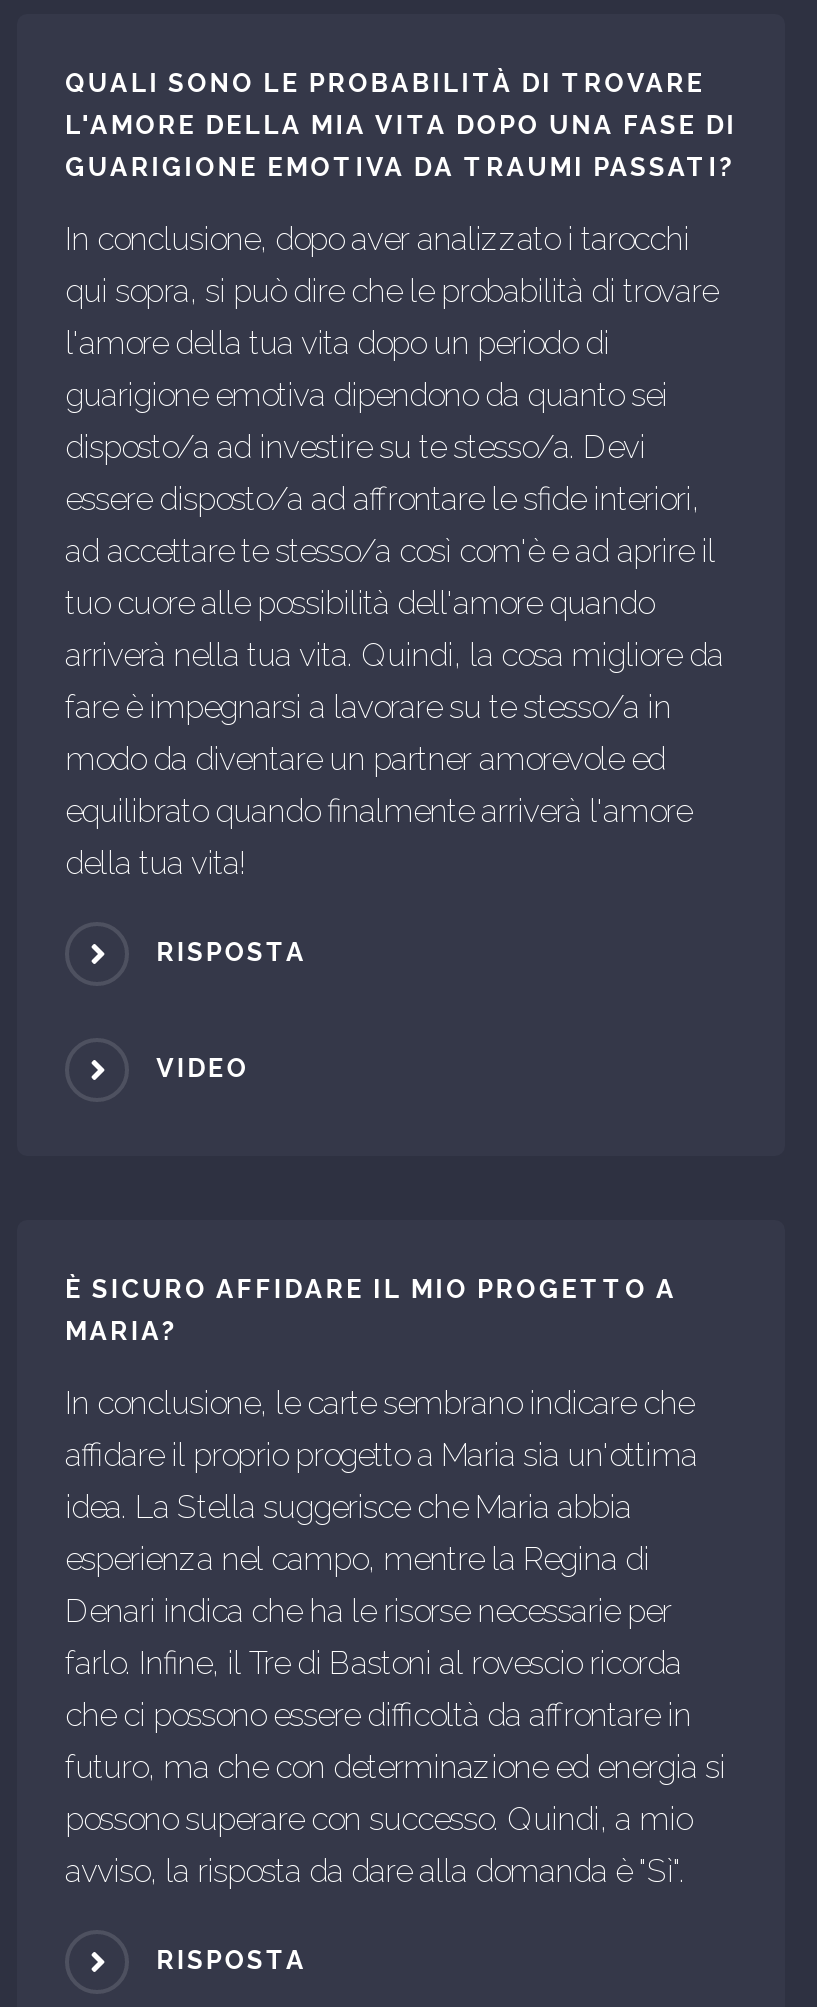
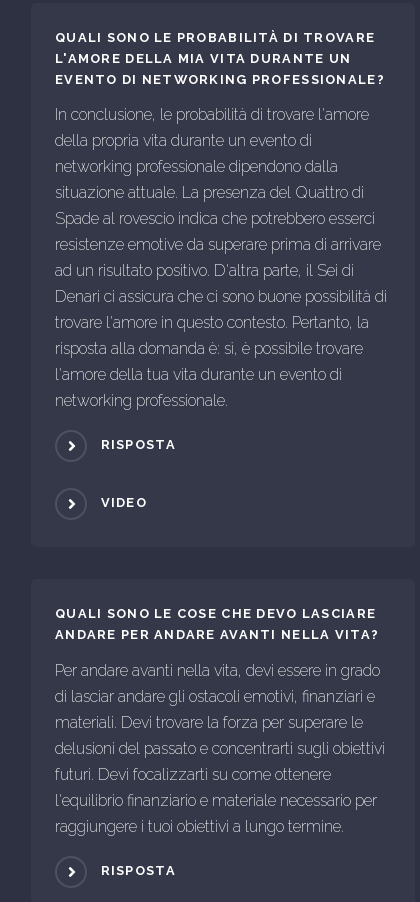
- L'AMORE DELLA MIA VITA DOPO UNA FASE DI
- GUARIGIONE EMOTIVA DA TRAUMI PASSATI?
+ L'AMORE DELLA MIA VITA DURANTE UN
+ EVENTO DI NETWORKING PROFESSIONALE?

- In conclusione, dopo aver analizzato i tarocchi
- qui sopra, si può dire che le probabilità di trovare
- l'amore della tua vita dopo un periodo di
- guarigione emotiva dipendono da quanto sei
- disposto/a ad investire su te stesso/a. Devi
- essere disposto/a ad affrontare le sfide interiori,
- ad accettare te stesso/a così com'è e ad aprire il
- tuo cuore alle possibilità dell'amore quando
- arriverà nella tua vita. Quindi, la cosa migliore da
- fare è impegnarsi a lavorare su te stesso/a in
- modo da diventare un partner amorevole ed
- equilibrato quando finalmente arriverà l'amore
- della tua vita!
+ In conclusione, le probabilità di trovare l'amore
+ della propria vita durante un evento di
+ networking professionale dipendono dalla
+ situazione attuale. La presenza del Quattro di
+ Spade al rovescio indica che potrebbero esserci
+ resistenze emotive da superare prima di arrivare
+ ad un risultato positivo. D'altra parte, il Sei di
+ Denari ci assicura che ci sono buone possibilità di
+ trovare l'amore in questo contesto. Pertanto, la
+ risposta alla domanda è: sì, è possibile trovare
+ l'amore della tua vita durante un evento di
+ networking professionale.

- È SICURO AFFIDARE IL MIO PROGETTO A
- MARIA?
+ QUALI SONO LE COSE CHE DEVO LASCIARE
+ ANDARE PER ANDARE AVANTI NELLA VITA?

- In conclusione, le carte sembrano indicare che
- affidare il proprio progetto a Maria sia un'ottima
- idea. La Stella suggerisce che Maria abbia
- esperienza nel campo, mentre la Regina di
- Denari indica che ha le risorse necessarie per
- farlo. Infine, il Tre di Bastoni al rovescio ricorda
- che ci possono essere difficoltà da affrontare in
- futuro, ma che con determinazione ed energia si
- possono superare con successo. Quindi, a mio
- avviso, la risposta da dare alla domanda è "Sì".
+ Per andare avanti nella vita, devi essere in grado
+ di lasciar andare gli ostacoli emotivi, finanziari e
+ materiali. Devi trovare la forza per superare le
+ delusioni del passato e concentrarti sugli obiettivi
+ futuri. Devi focalizzarti su come ottenere
+ l'equilibrio finanziario e materiale necessario per
+ raggiungere i tuoi obiettivi a lungo termine.
